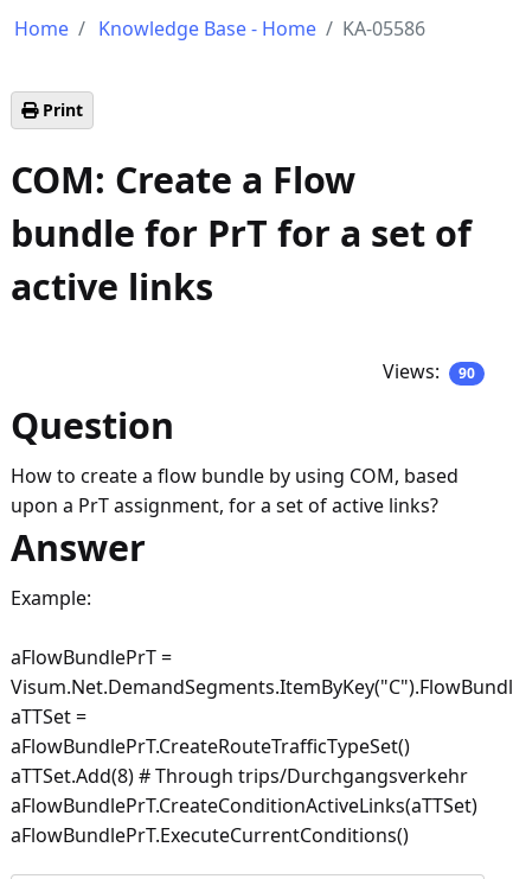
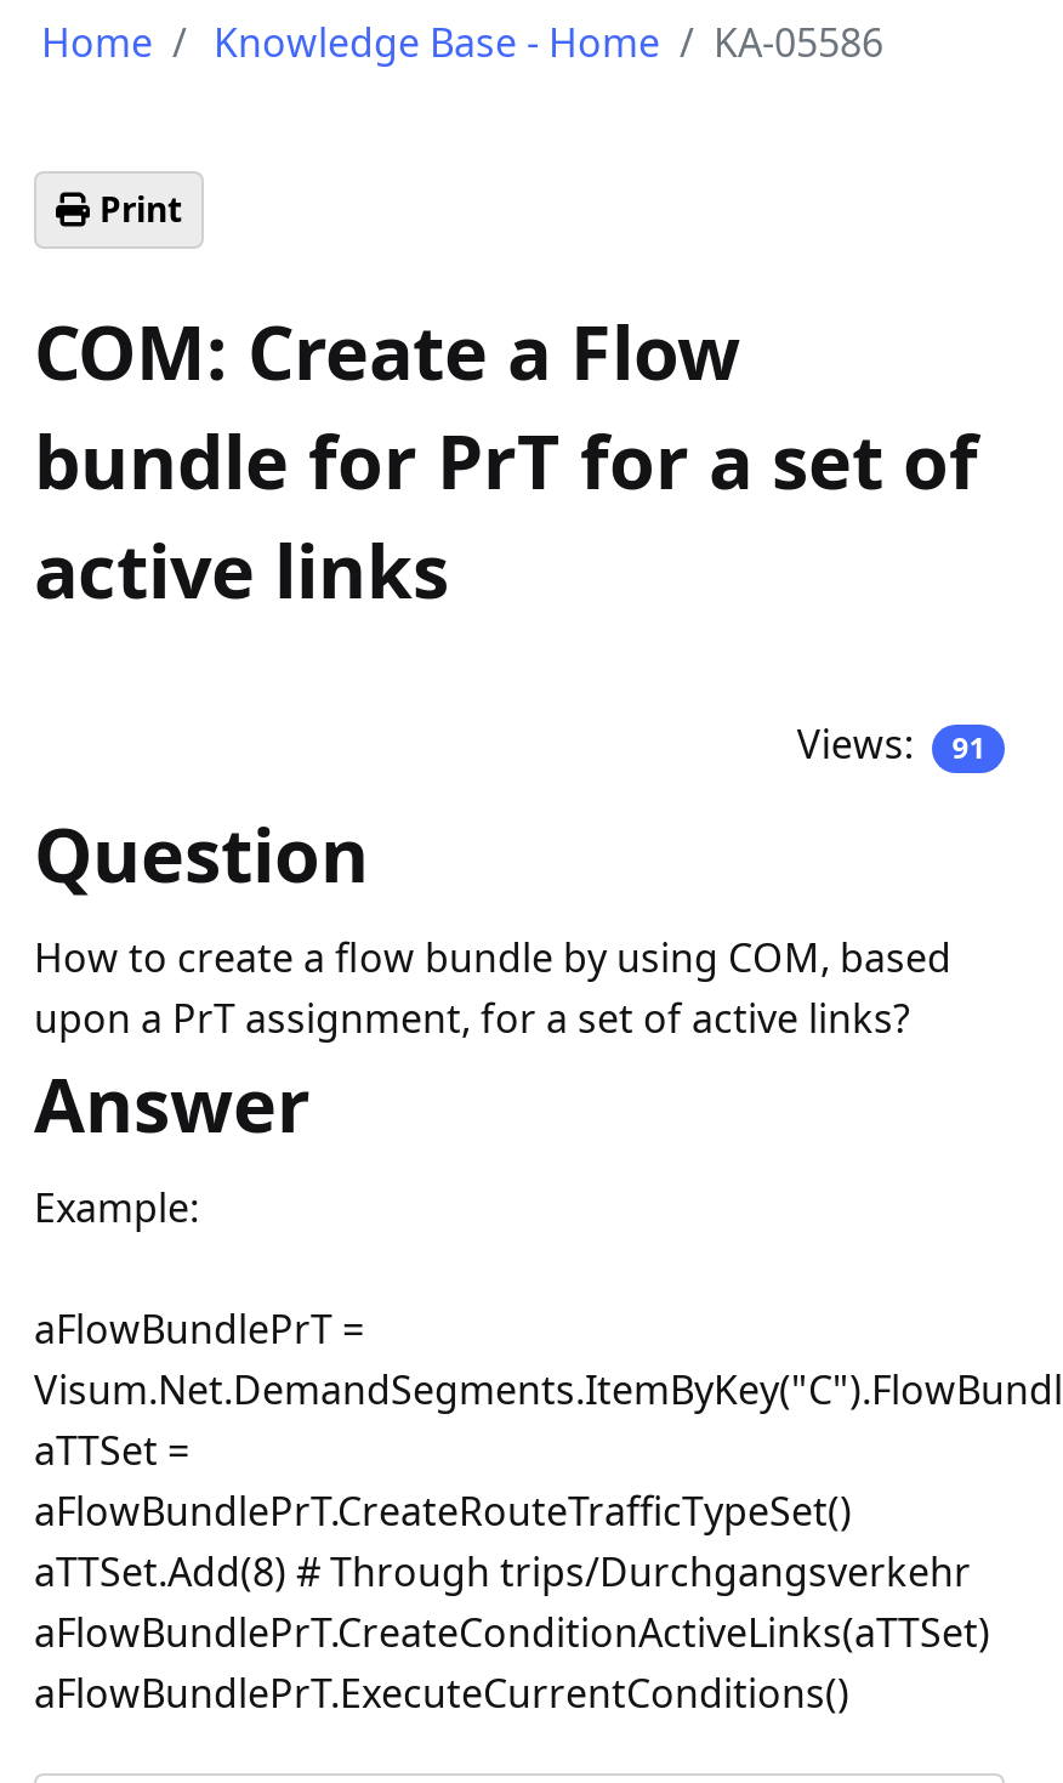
- Views: 90
+ Views: 91
